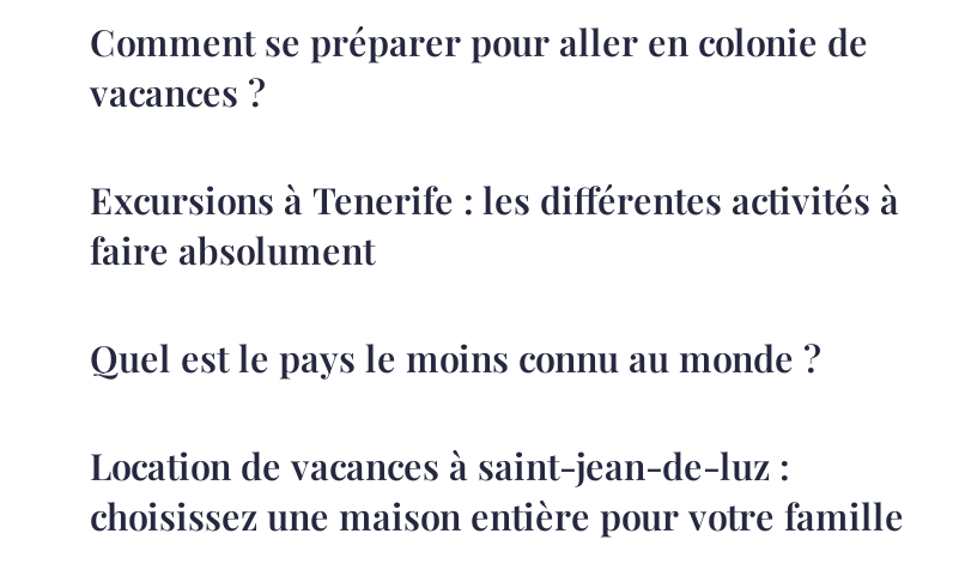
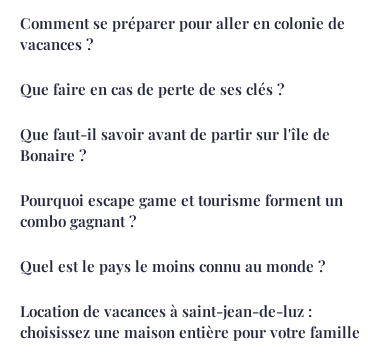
- Excursions à Tenerife : les différentes activités à
- faire absolument
+ Que faire en cas de perte de ses clés ?
+ Que faut-il savoir avant de partir sur l'île de
+ Bonaire ?
+ Pourquoi escape game et tourisme forment un
+ combo gagnant ?
